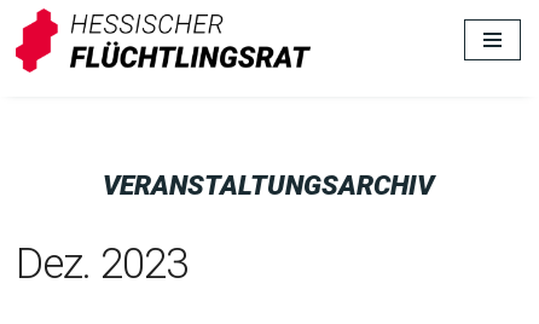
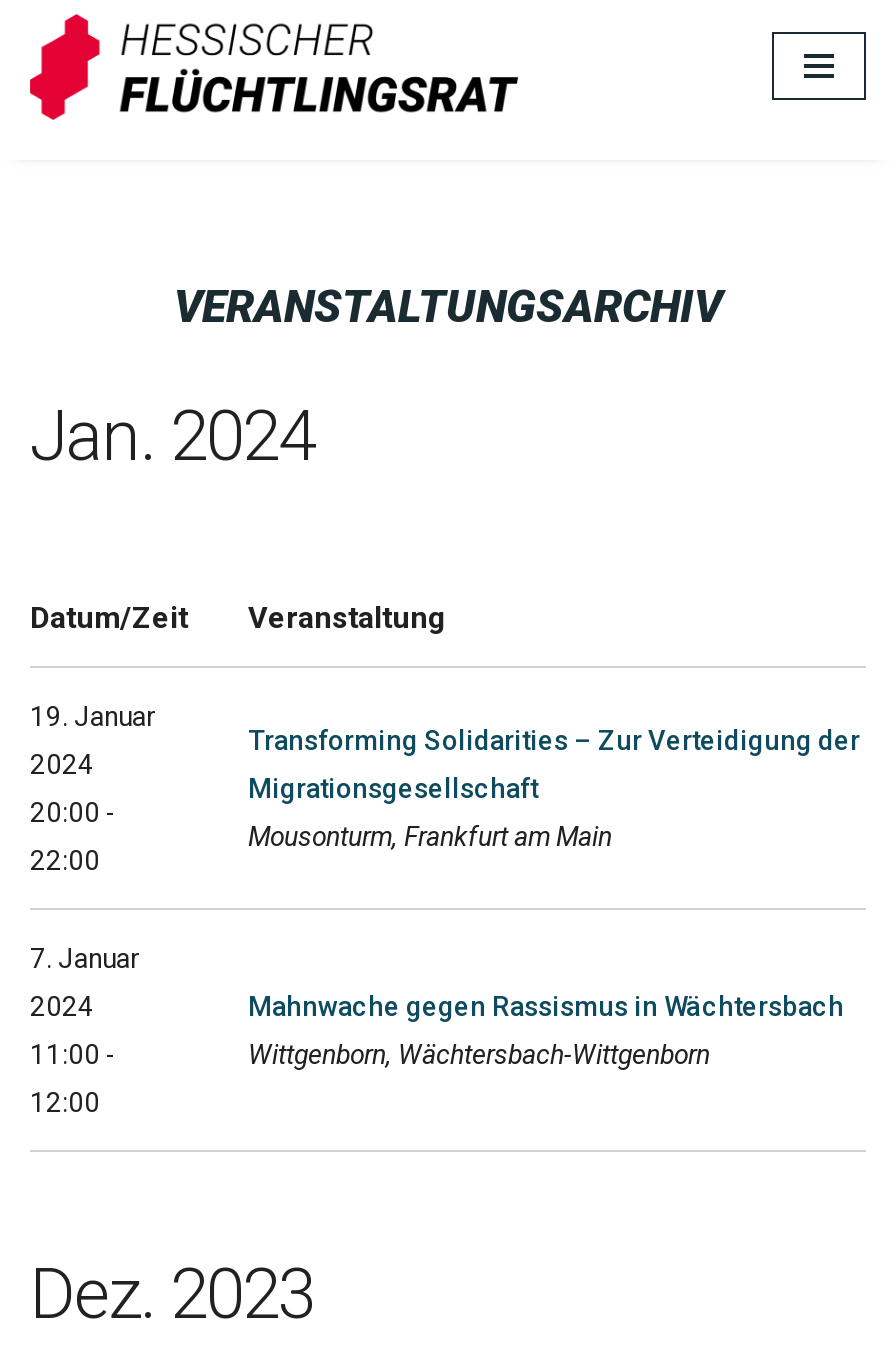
+ Jan. 2024
+ Datum/Zeit
+ Veranstaltung
+ 19. Januar
+ 2024
+ 20:00 -
+ 22:00

+ 7. Januar
+ 2024
+ 11:00 -
+ 12:00

+ Transforming Solidarities – Zur Verteidigung der
+ Migrationsgesellschaft
+ Mousonturm, Frankfurt am Main

+ Mahnwache gegen Rassismus in Wächtersbach
+ Wittgenborn, Wächtersbach-Wittgenborn
